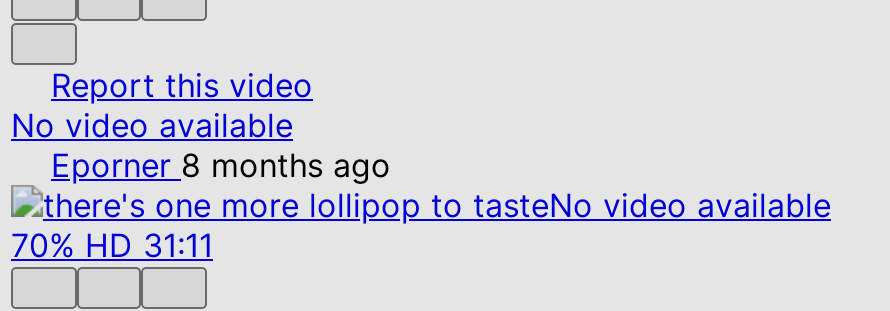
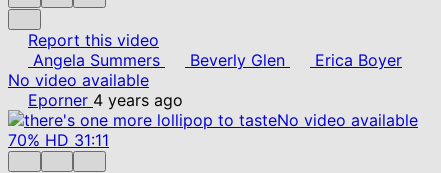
+ Angela Summers
+ Beverly Glen
+ Erica Boyer

- Eporner 8 months ago
+ Eporner 4 years ago
